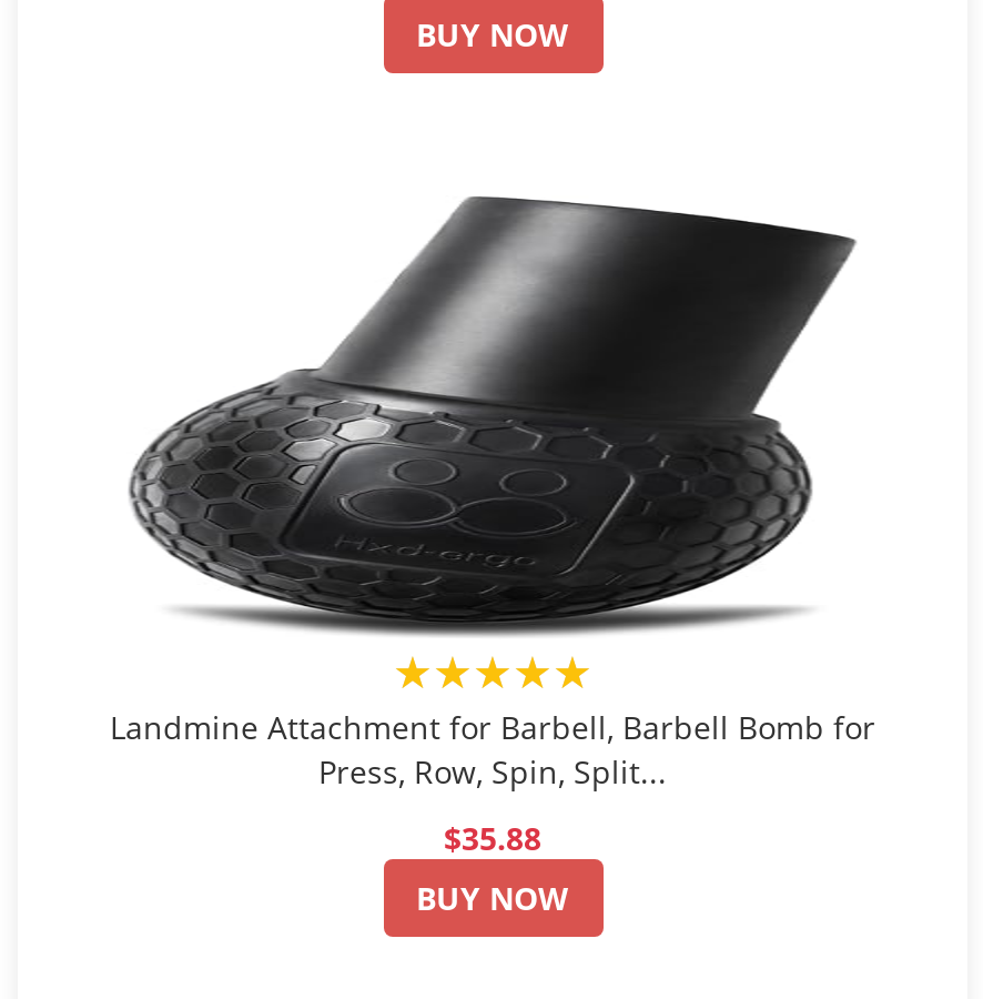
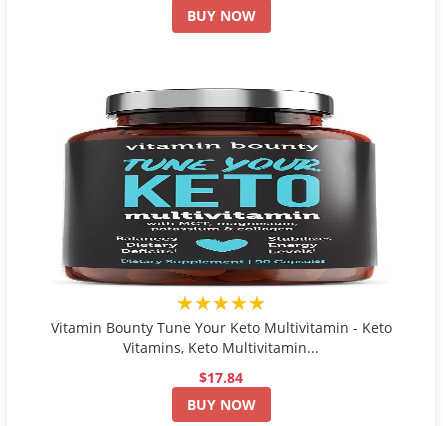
- [image]
- Landmine Attachment for Barbell, Barbell Bomb for
- Press, Row, Spin, Split...
+ [image]
+ Vitamin Bounty Tune Your Keto Multivitamin - Keto
+ Vitamins, Keto Multivitamin...

- $35.88
+ $17.84
